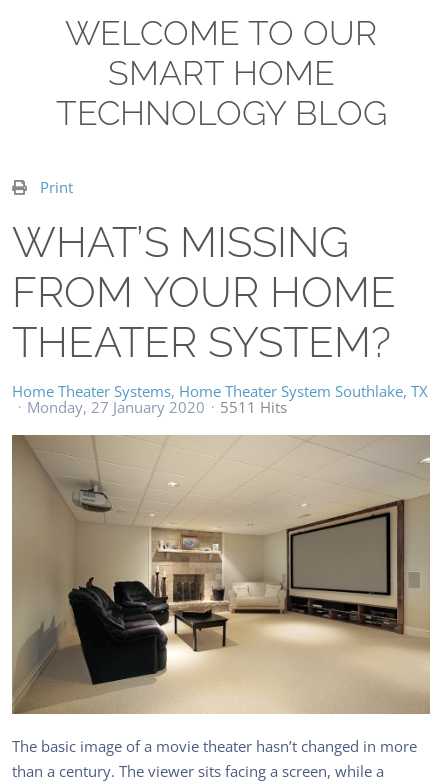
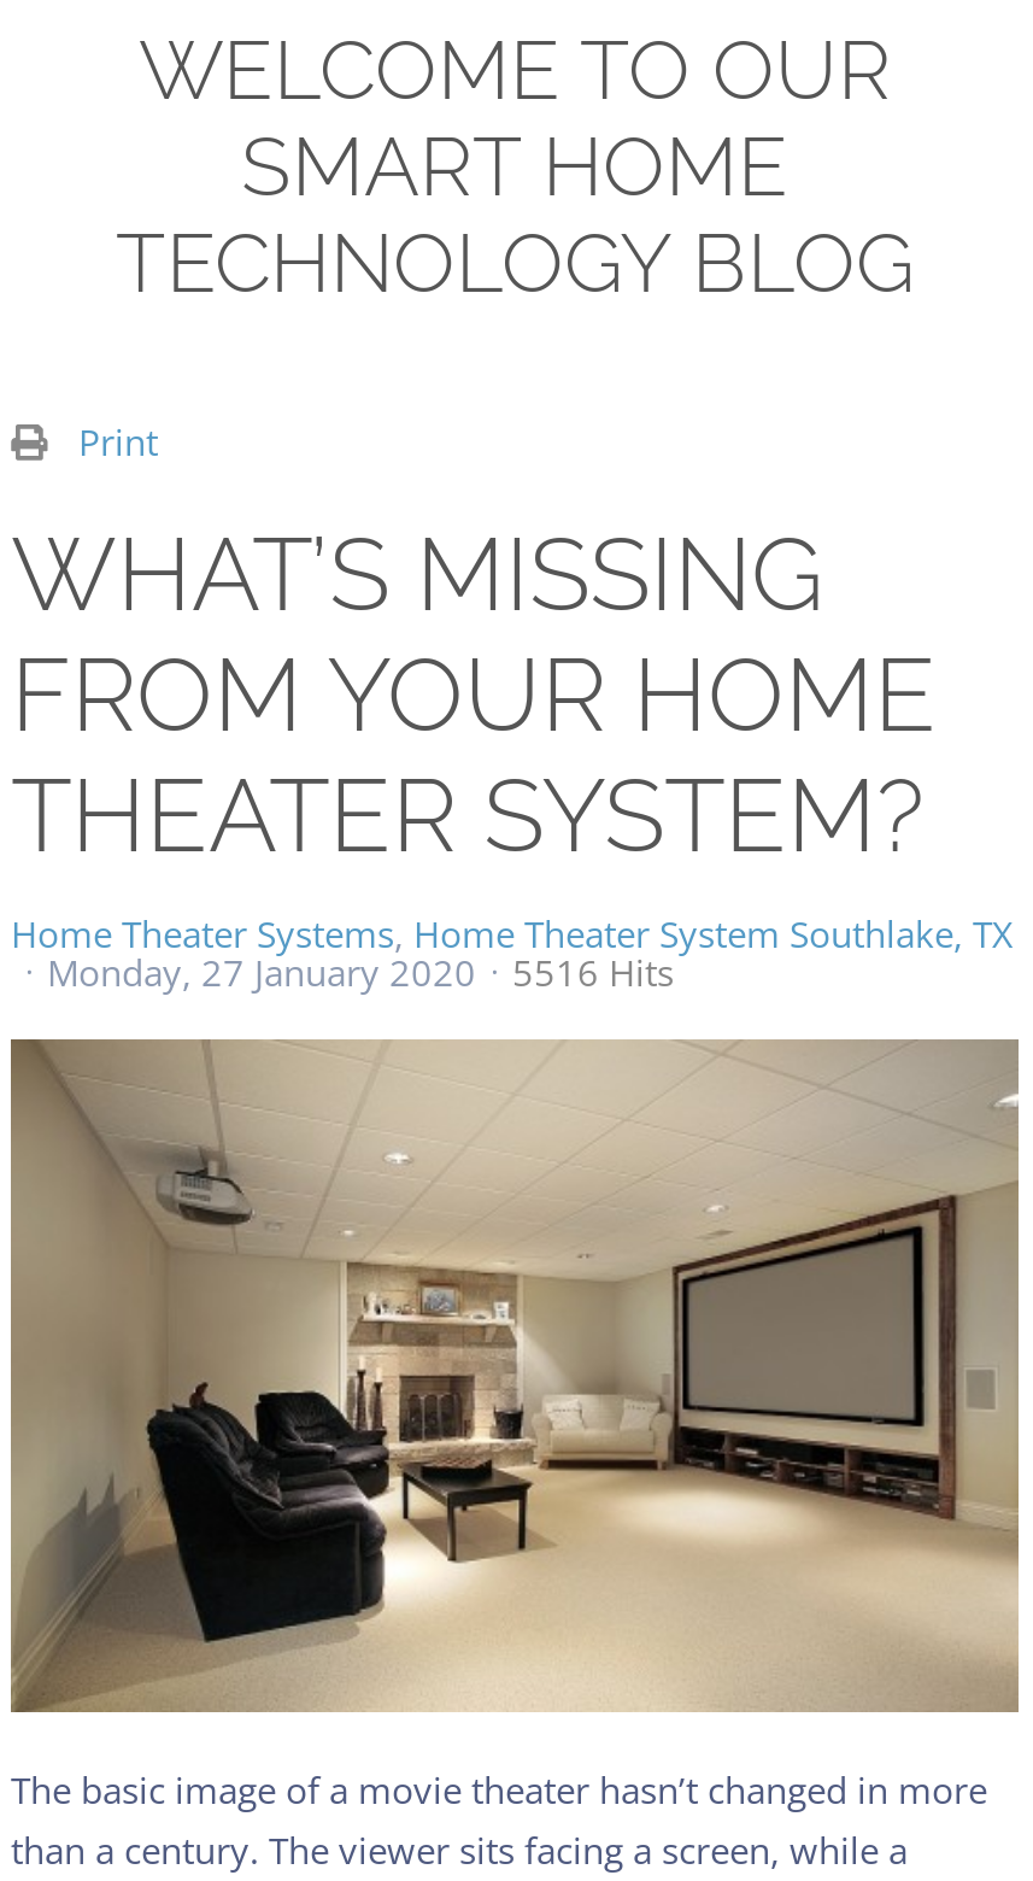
- Monday, 27 January 2020 5511 Hits
+ Monday, 27 January 2020 5516 Hits
